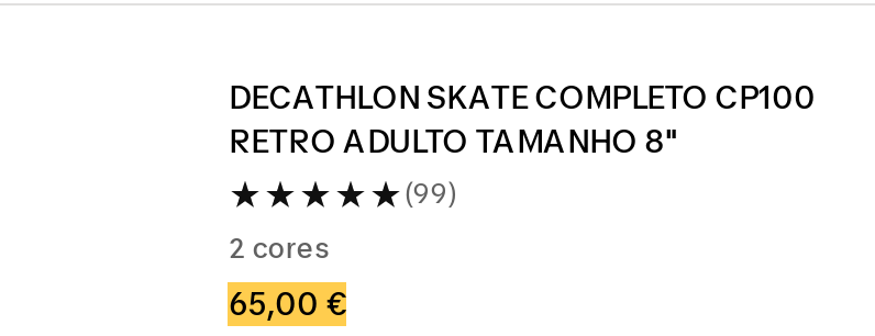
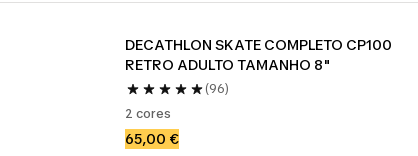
- (99)
+ (96)
